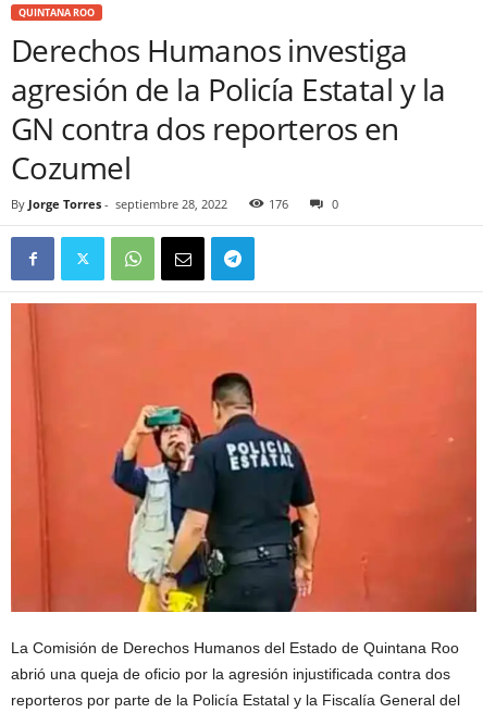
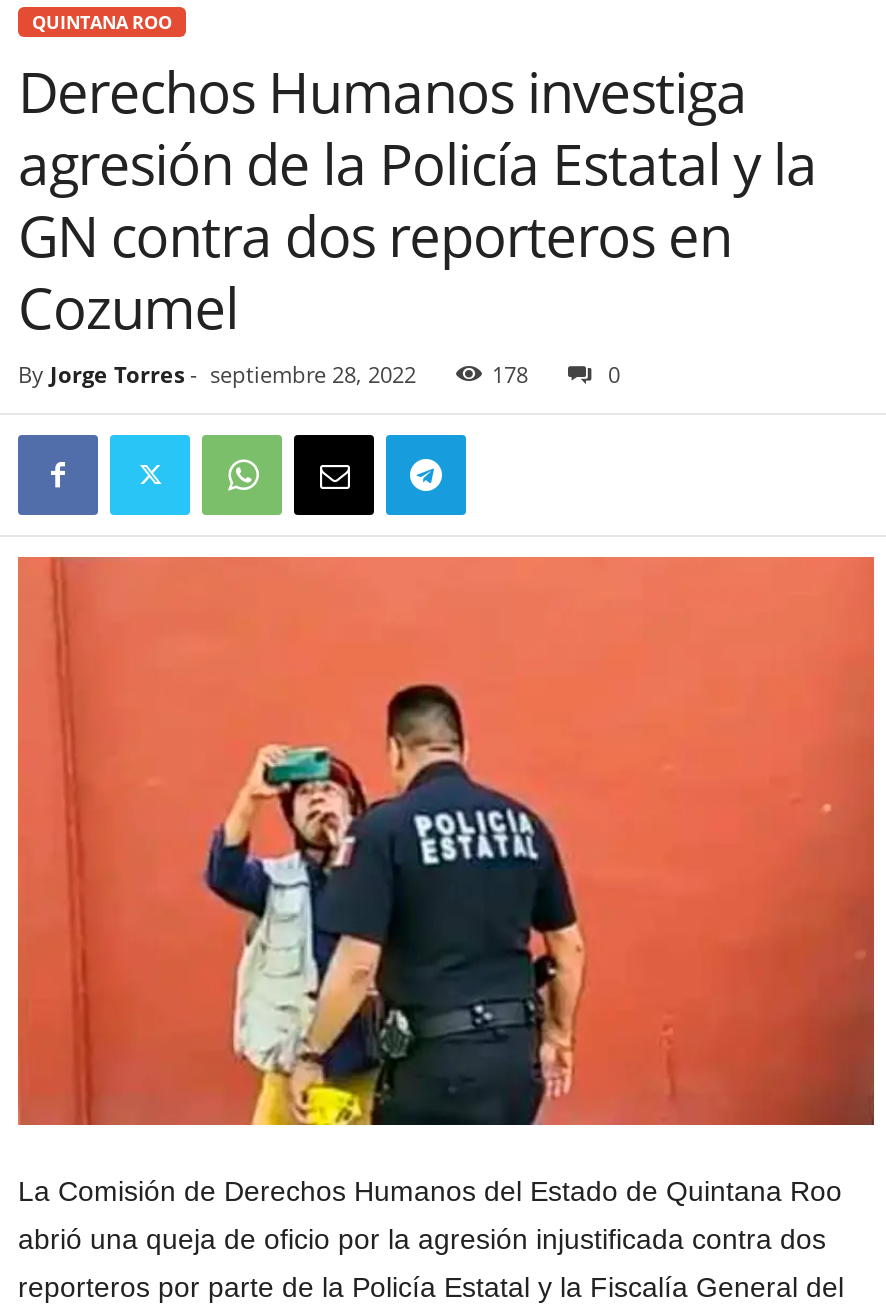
- 176
+ 178
